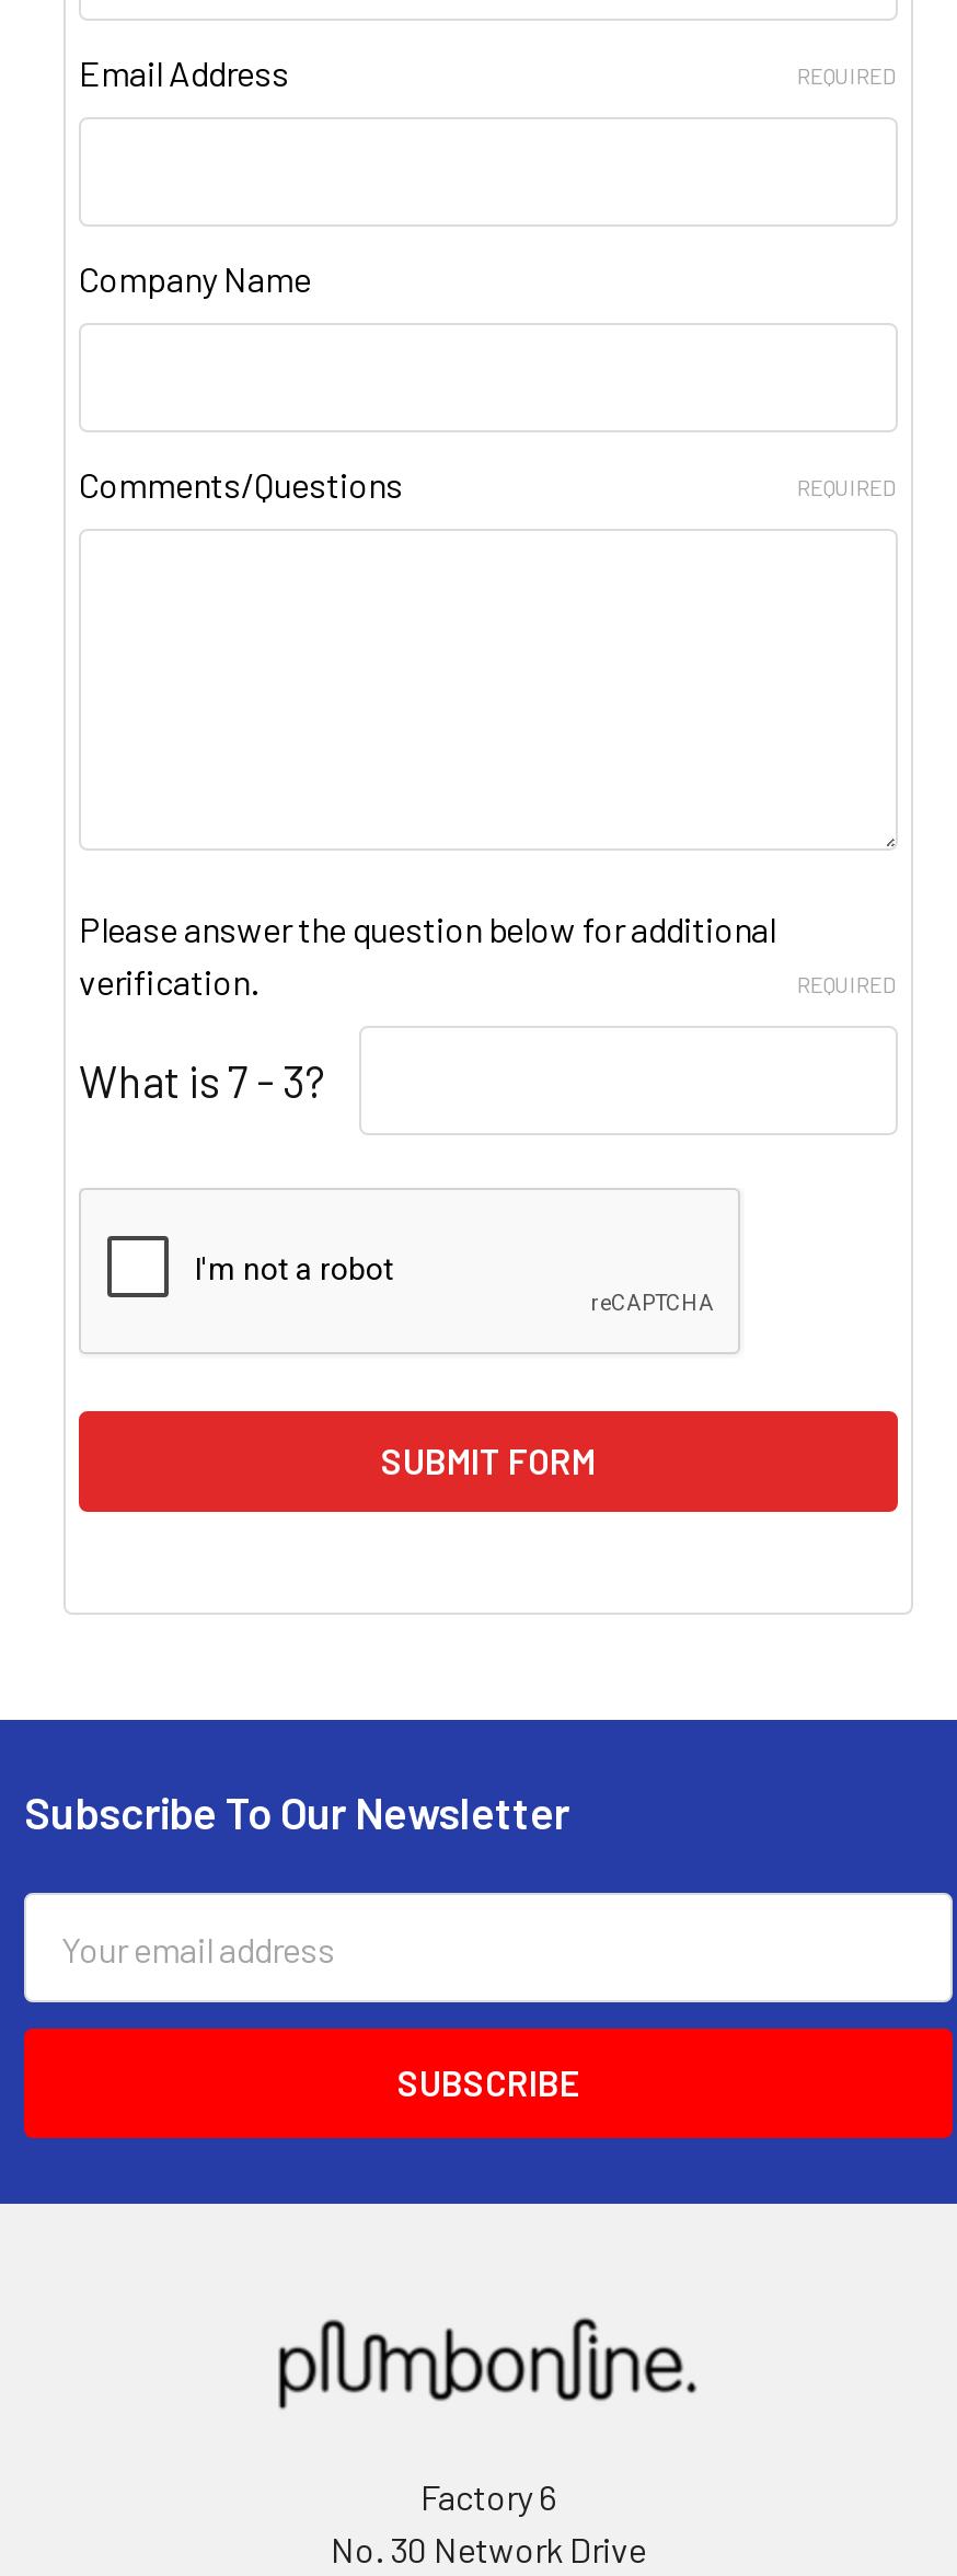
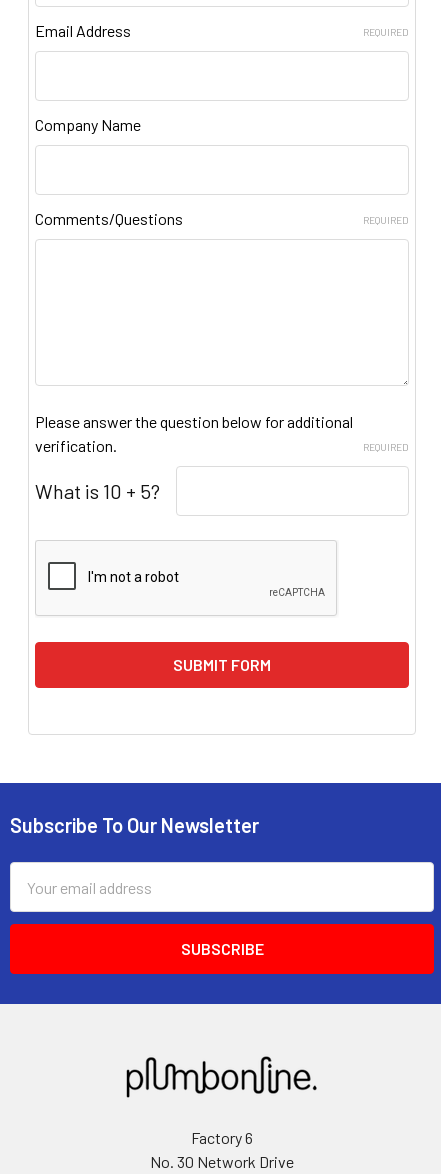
- What is 7 - 3?
+ What is 10 + 5?
